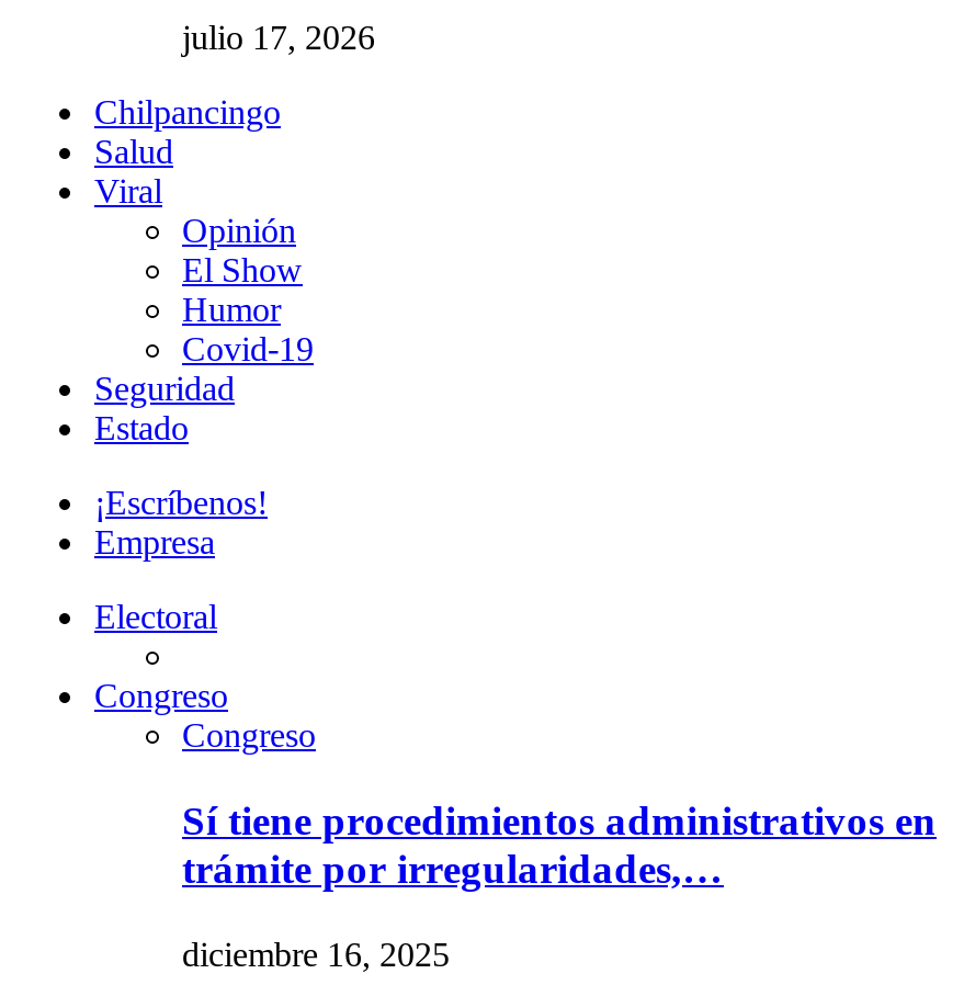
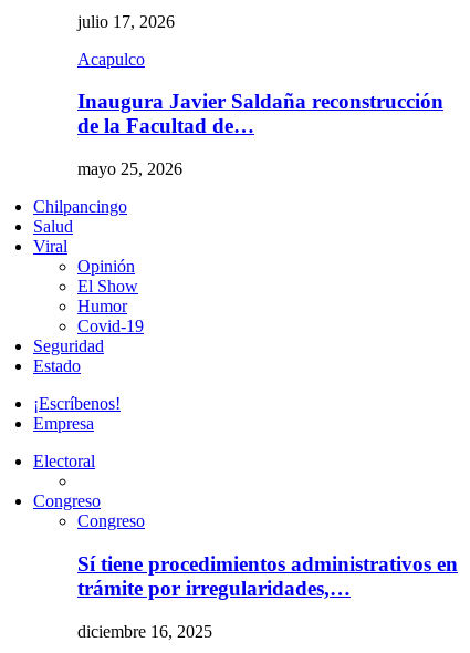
+ Acapulco
+ Inaugura Javier Saldaña reconstrucción
+ de la Facultad de…
+ mayo 25, 2026
